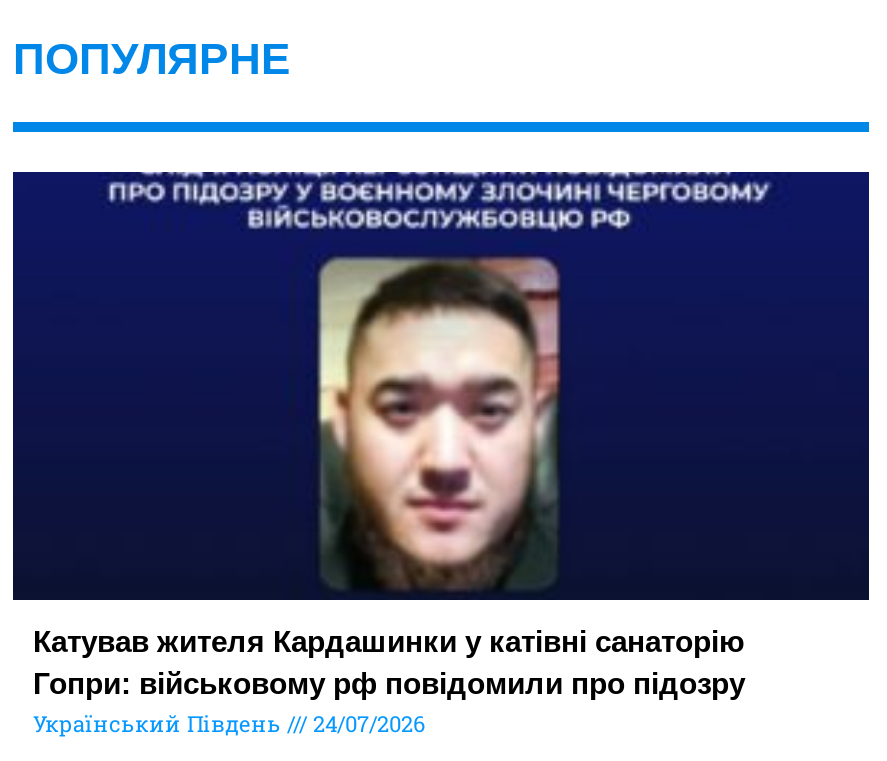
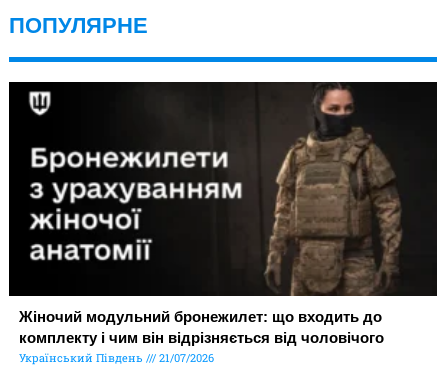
- [image]
- Катував жителя Кардашинки у катівні санаторію
- Гопри: військовому рф повідомили про підозру
+ [image]
+ Жіночий модульний бронежилет: що входить до
+ комплекту і чим він відрізняється від чоловічого

- Український Південь 24/07/2026
+ Український Південь 21/07/2026
